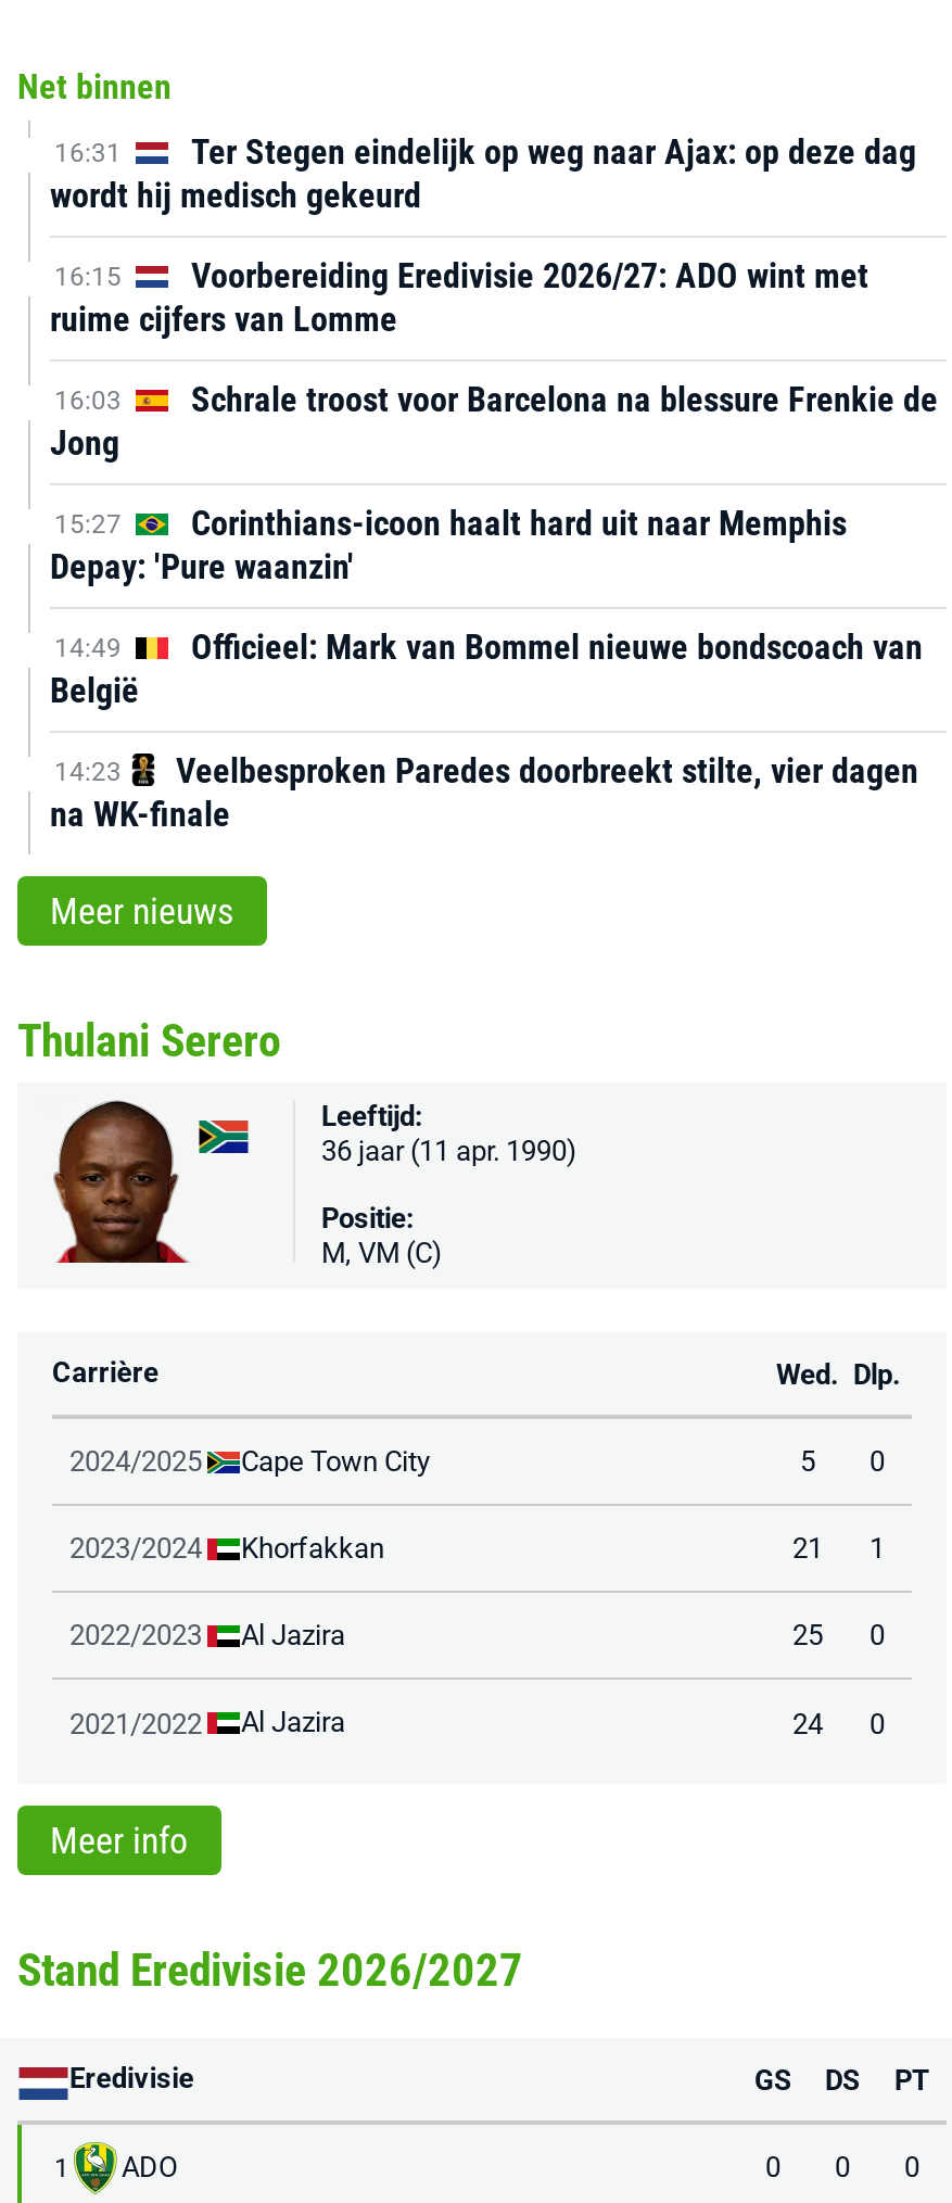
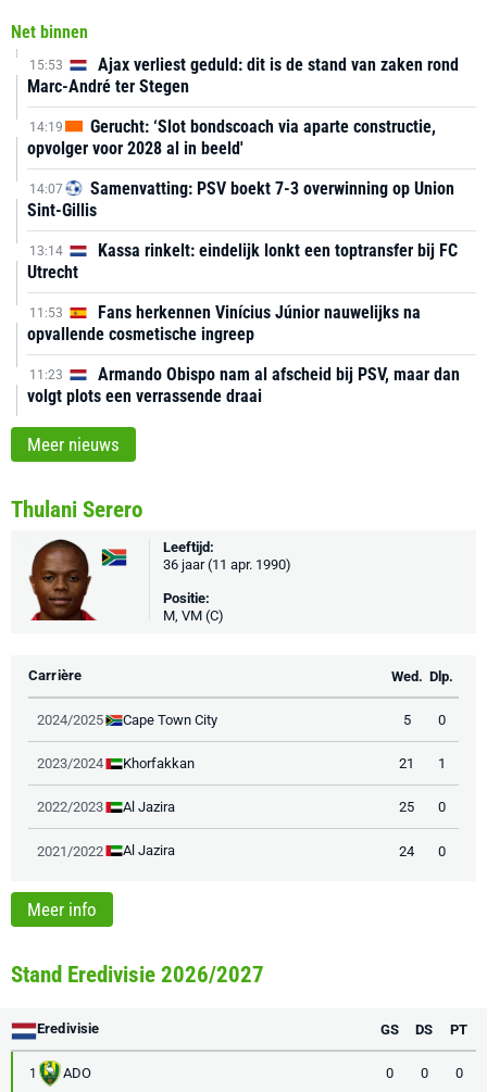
- 16:31
- Ter Stegen eindelijk op weg naar Ajax: op deze dag
- wordt hij medisch gekeurd
+ 15:53
+ Ajax verliest geduld: dit is de stand van zaken rond
+ Marc-André ter Stegen

- 16:15
- Voorbereiding Eredivisie 2026/27: ADO wint met
- ruime cijfers van Lomme
+ 14:19
+ Gerucht: ‘Slot bondscoach via aparte constructie,
+ opvolger voor 2028 al in beeld'

- 16:03
- Schrale troost voor Barcelona na blessure Frenkie de
- Jong
+ 14:07
+ Samenvatting: PSV boekt 7-3 overwinning op Union
+ Sint-Gillis

- 15:27
- Corinthians-icoon haalt hard uit naar Memphis
- Depay: 'Pure waanzin'
+ 13:14
+ Kassa rinkelt: eindelijk lonkt een toptransfer bij FC
+ Utrecht

- 14:49
- Officieel: Mark van Bommel nieuwe bondscoach van
- België
+ 11:53
+ Fans herkennen Vinícius Júnior nauwelijks na
+ opvallende cosmetische ingreep

- 14:23
- Veelbesproken Paredes doorbreekt stilte, vier dagen
- na WK-finale
+ 11:23
+ Armando Obispo nam al afscheid bij PSV, maar dan
+ volgt plots een verrassende draai
